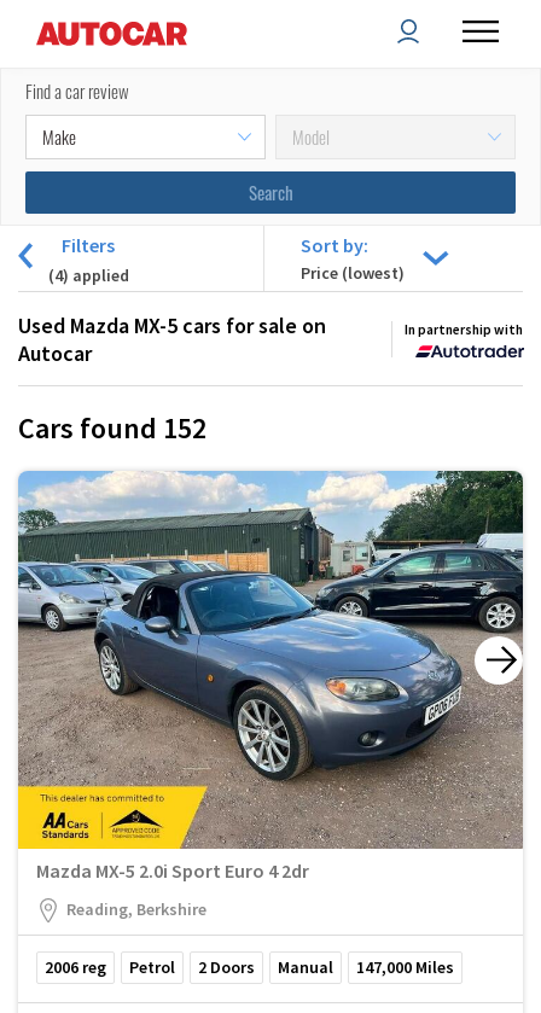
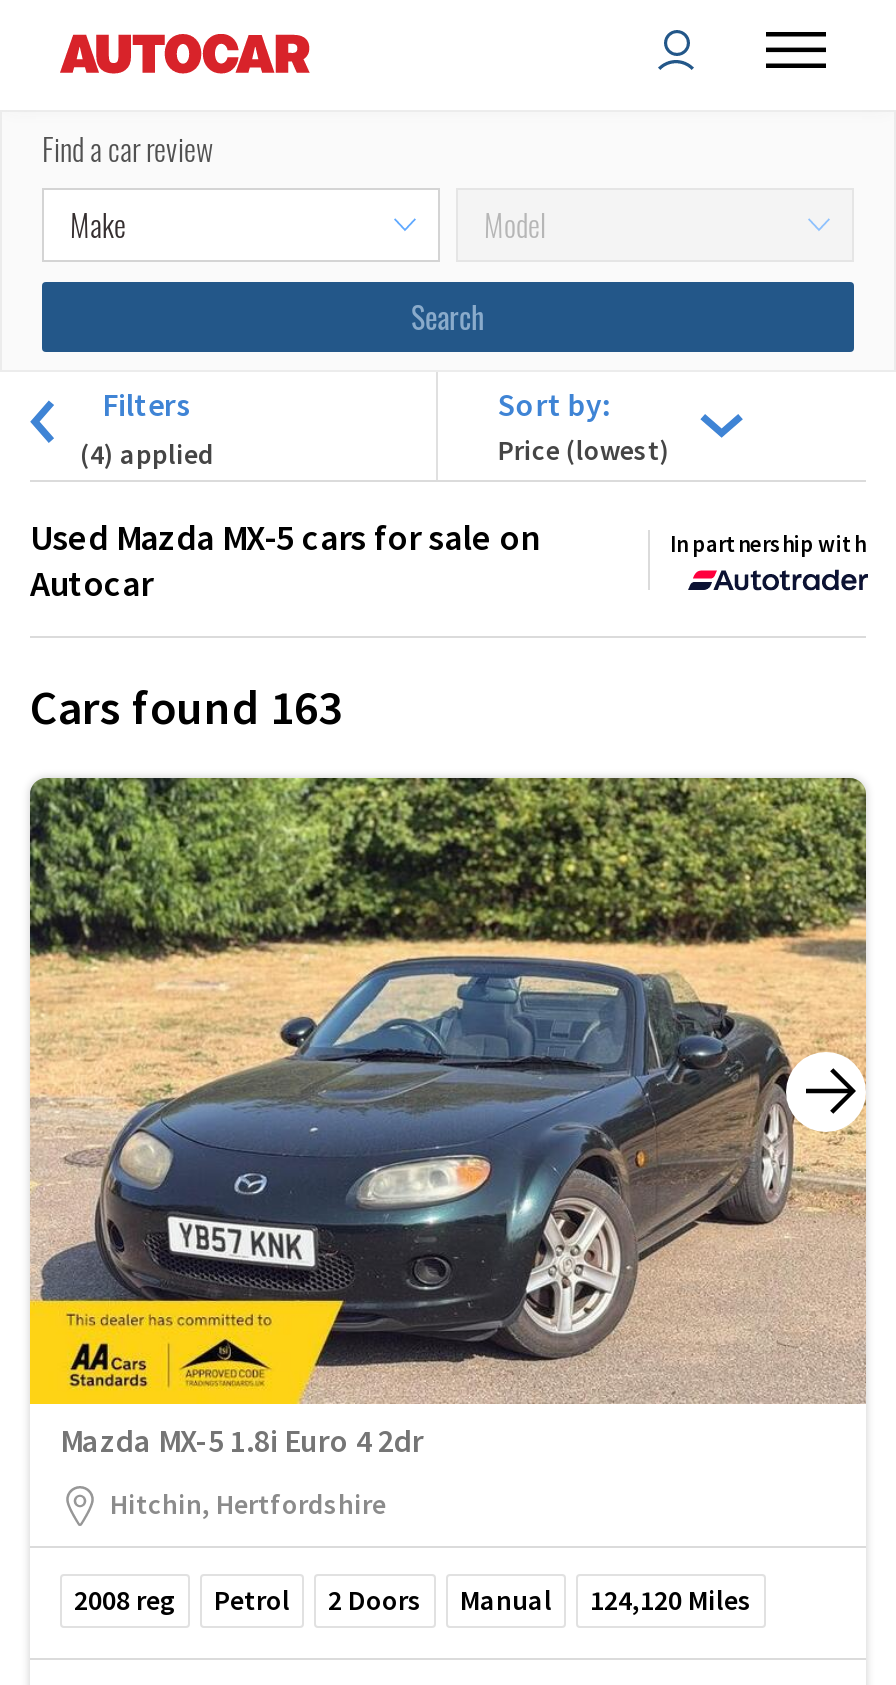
- Cars found 152
+ Cars found 163

- [image]
- Mazda MX-5 2.0i Sport Euro 4 2dr
+ [image]
+ Mazda MX-5 1.8i Euro 4 2dr

- Reading, Berkshire
+ Hitchin, Hertfordshire

- 2006 reg
+ 2008 reg

- 147,000 Miles
+ 124,120 Miles
